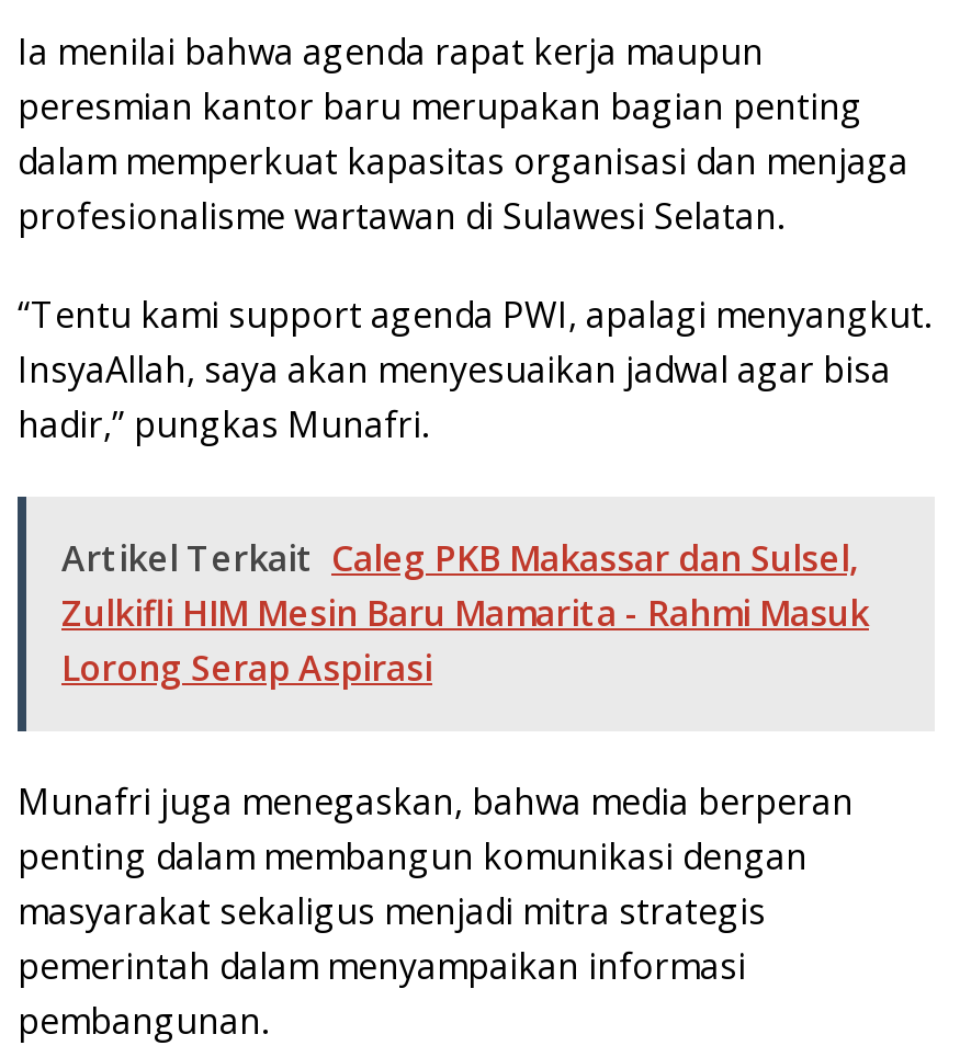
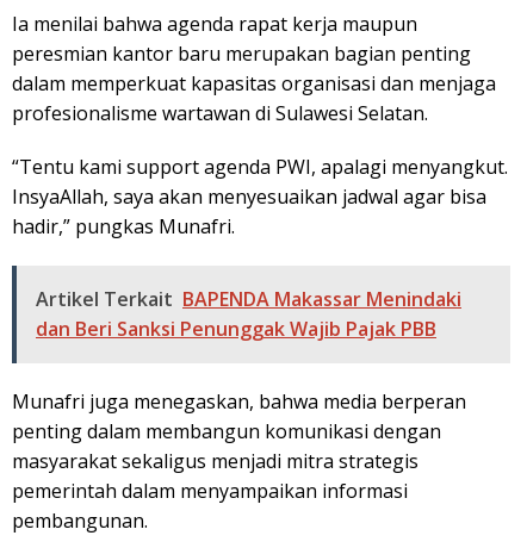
- Artikel Terkait Caleg PKB Makassar dan Sulsel,
- Zulkifli HIM Mesin Baru Mamarita - Rahmi Masuk
- Lorong Serap Aspirasi
+ Artikel Terkait BAPENDA Makassar Menindaki
+ dan Beri Sanksi Penunggak Wajib Pajak PBB
